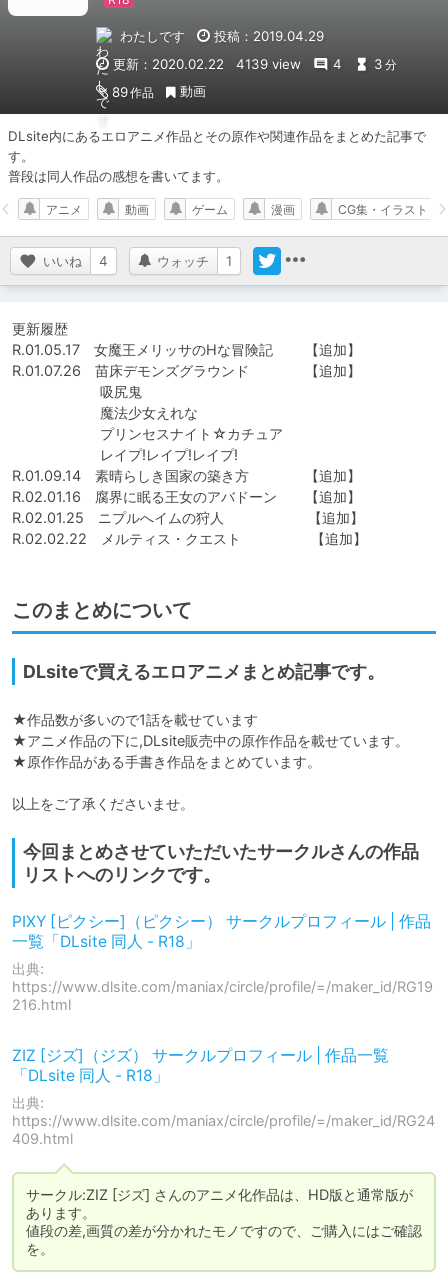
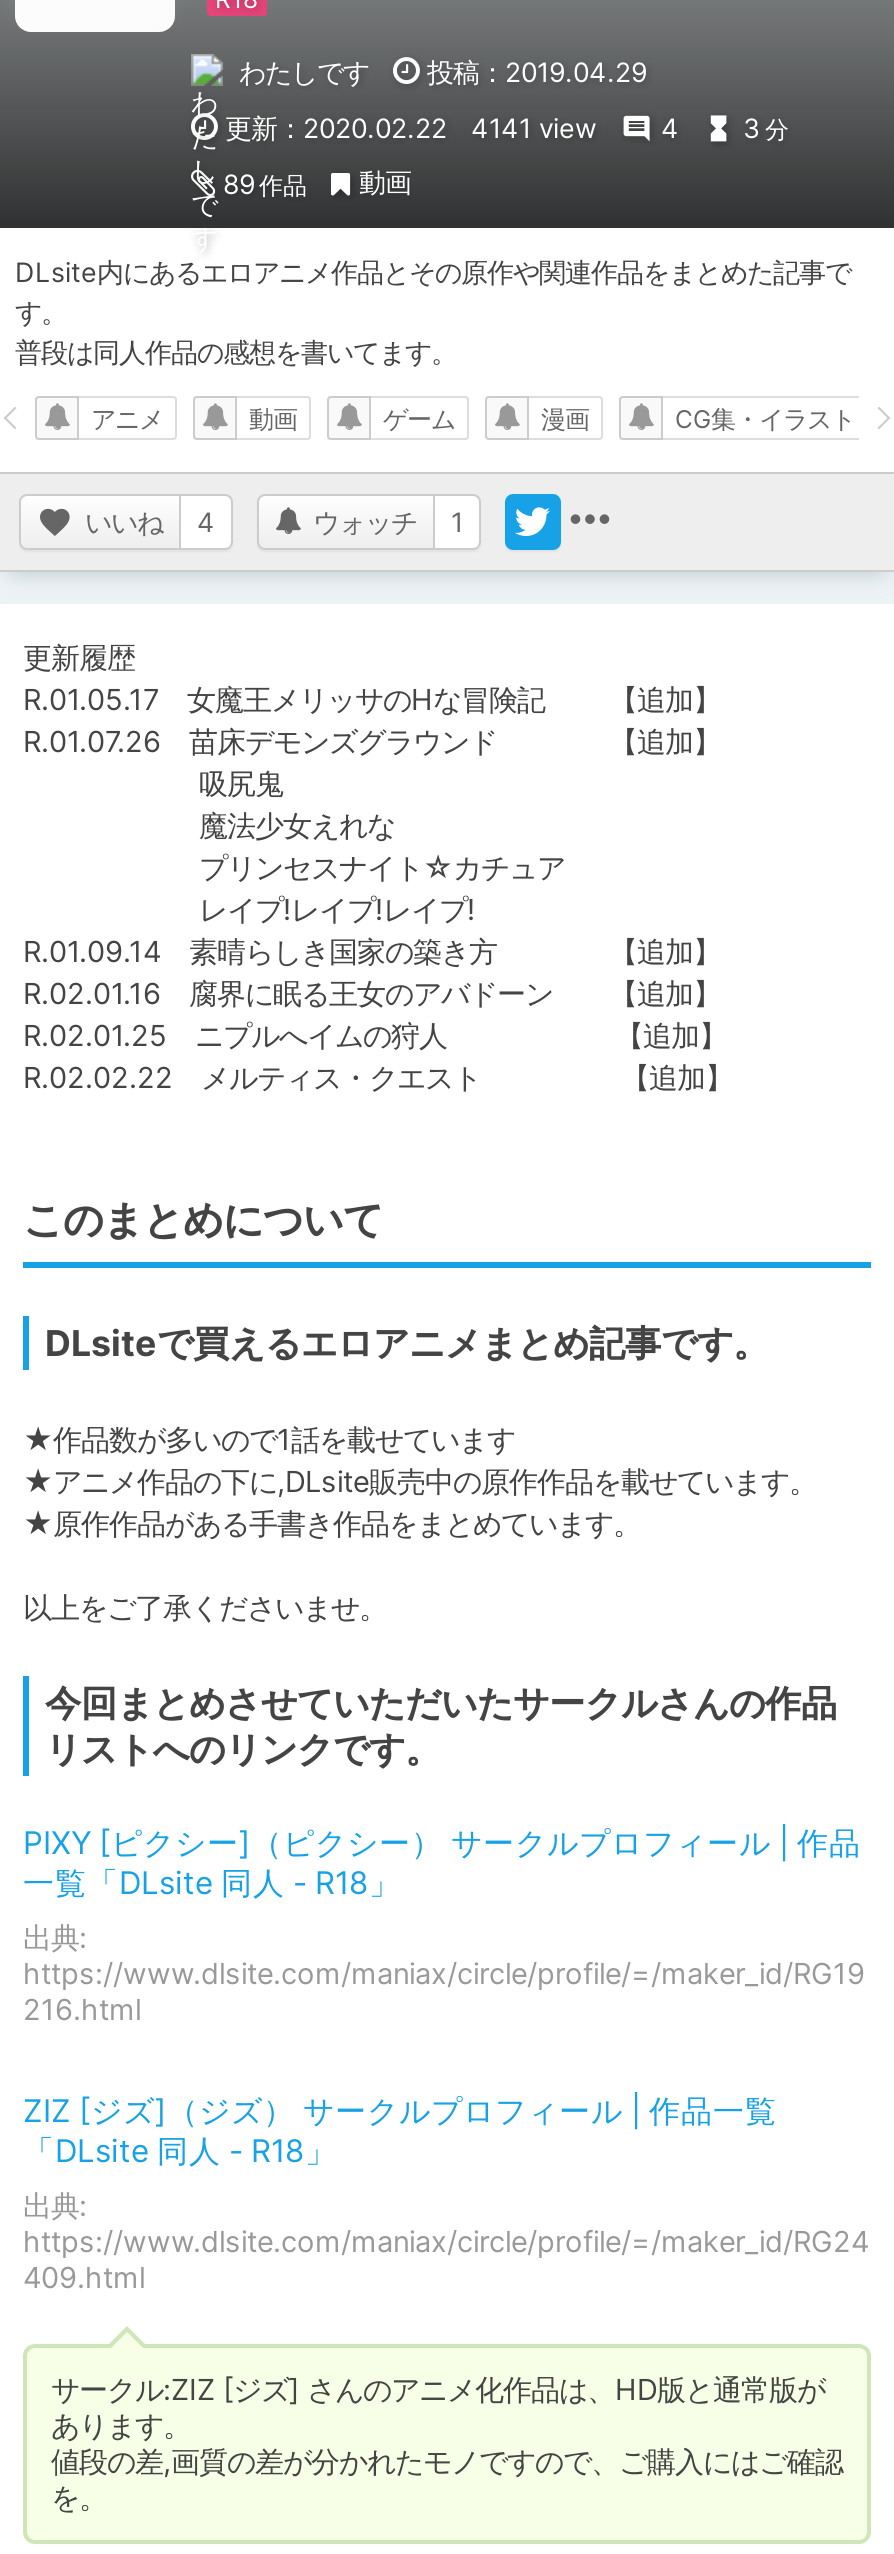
- 更新：2020.02.22 4139 view 4 3 分
+ 更新：2020.02.22 4141 view 4 3 分
